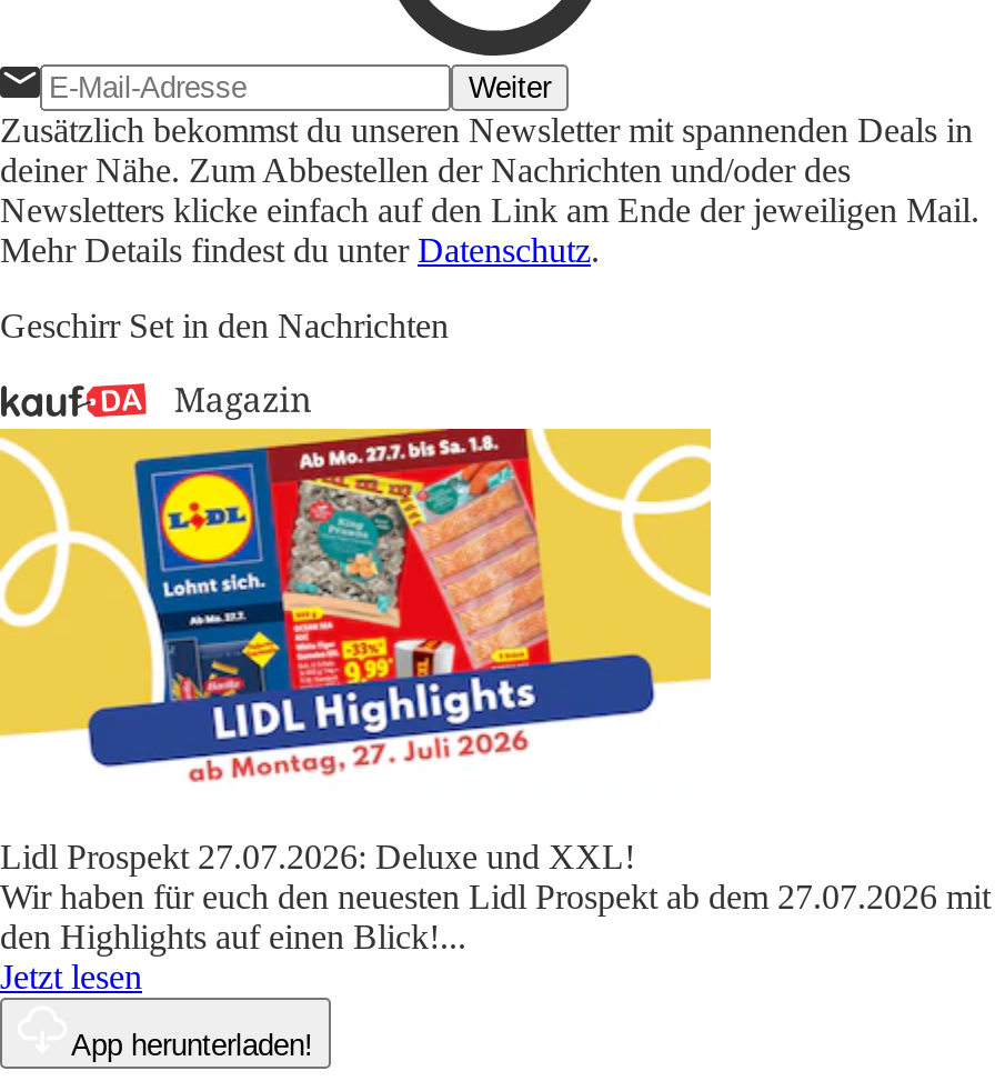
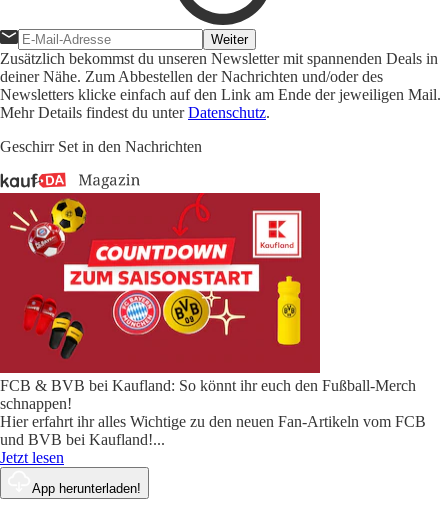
- [image]
- Lidl Prospekt 27.07.2026: Deluxe und XXL!
- Wir haben für euch den neuesten Lidl Prospekt ab dem 27.07.2026 mit
- den Highlights auf einen Blick!...
+ [image]
+ FCB & BVB bei Kaufland: So könnt ihr euch den Fußball-Merch
+ schnappen!
+ Hier erfahrt ihr alles Wichtige zu den neuen Fan-Artikeln vom FCB
+ und BVB bei Kaufland!...
